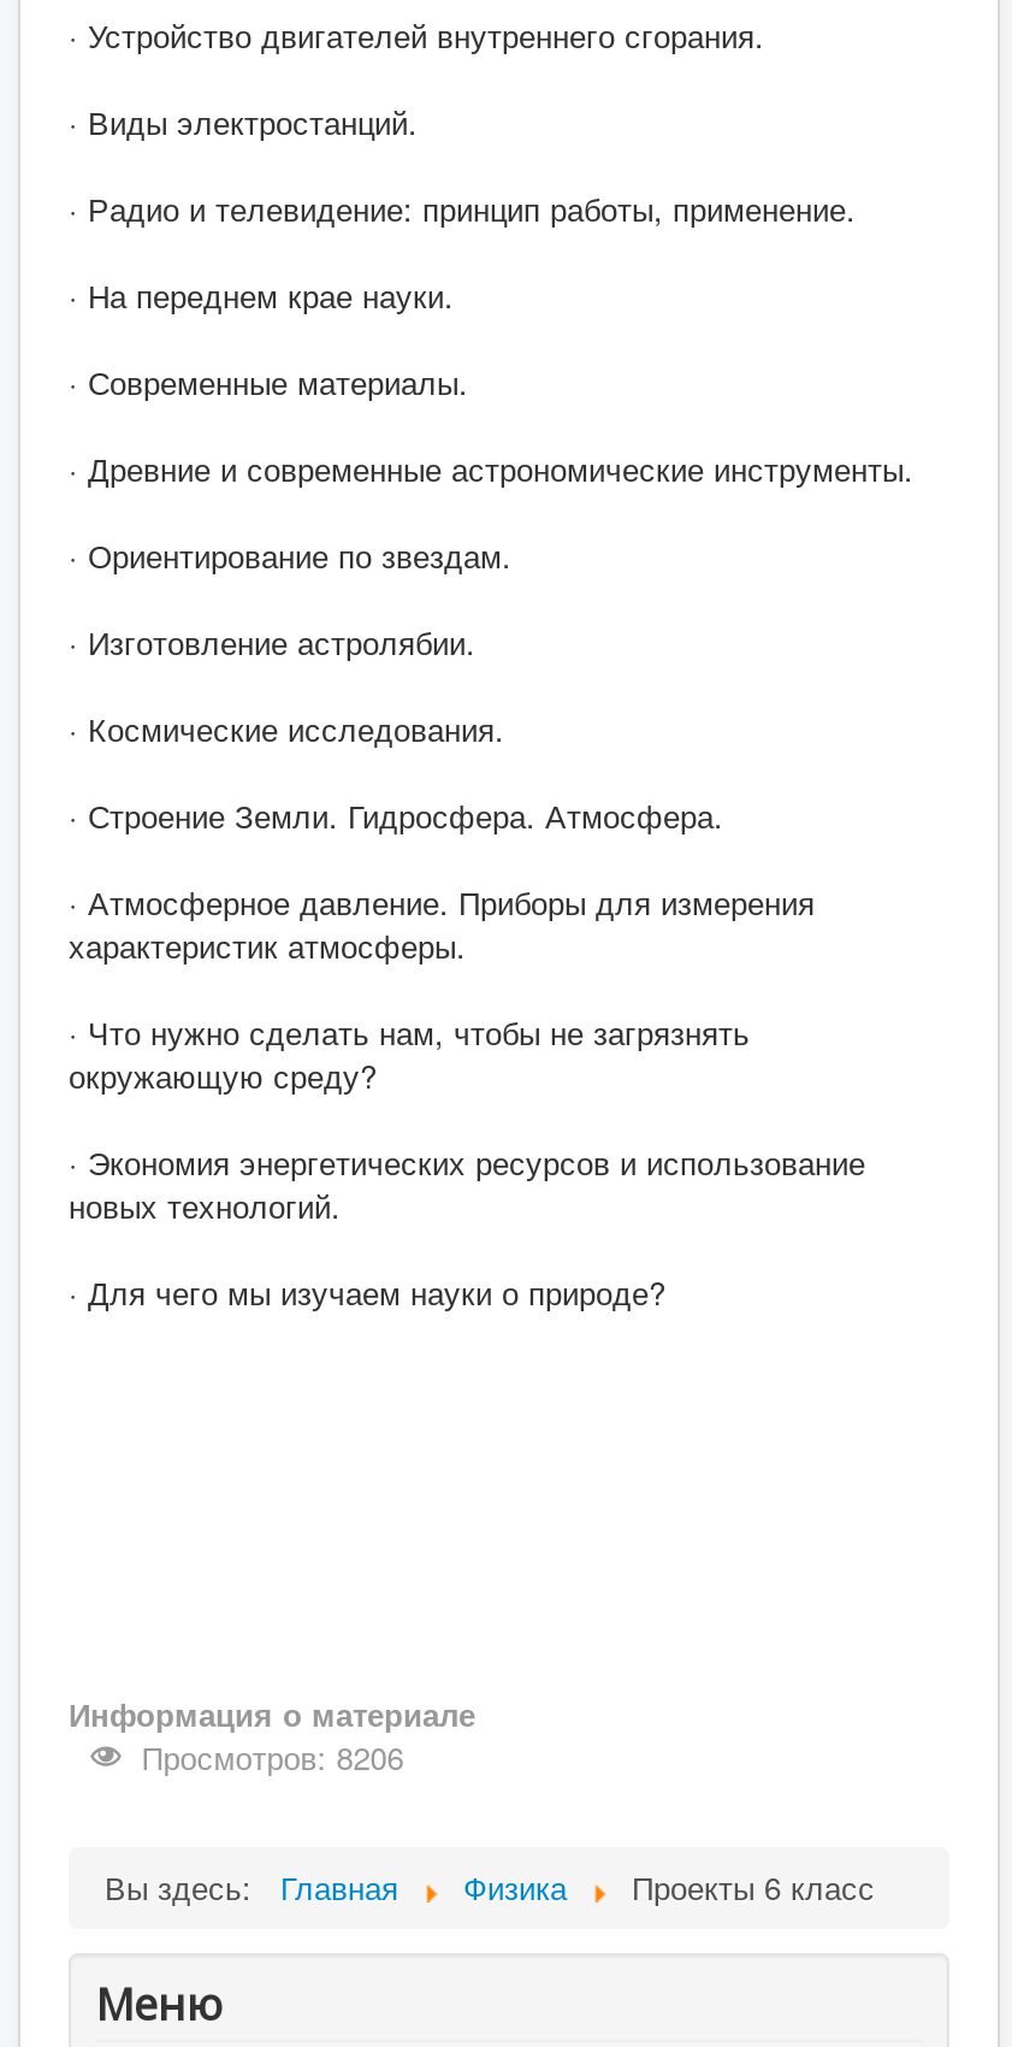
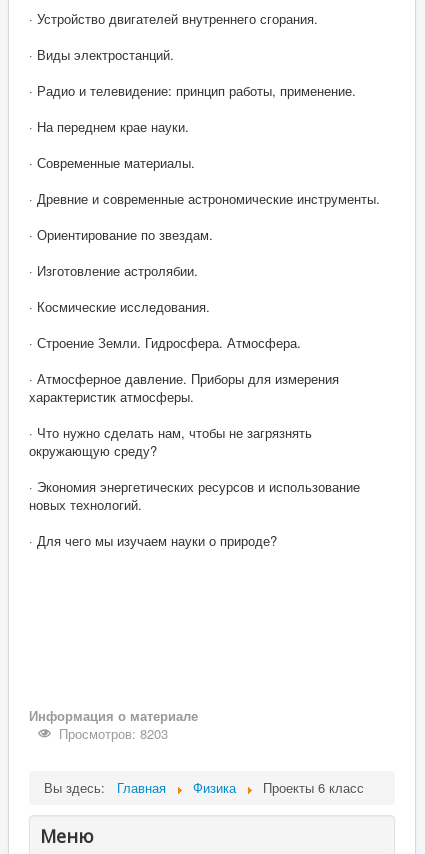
- Просмотров: 8206
+ Просмотров: 8203
